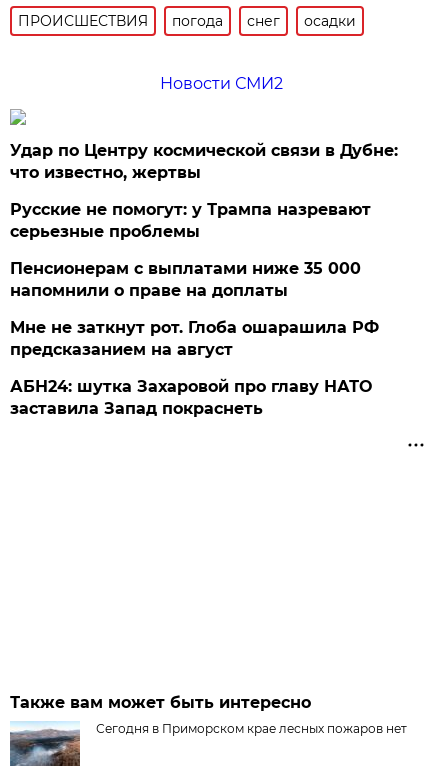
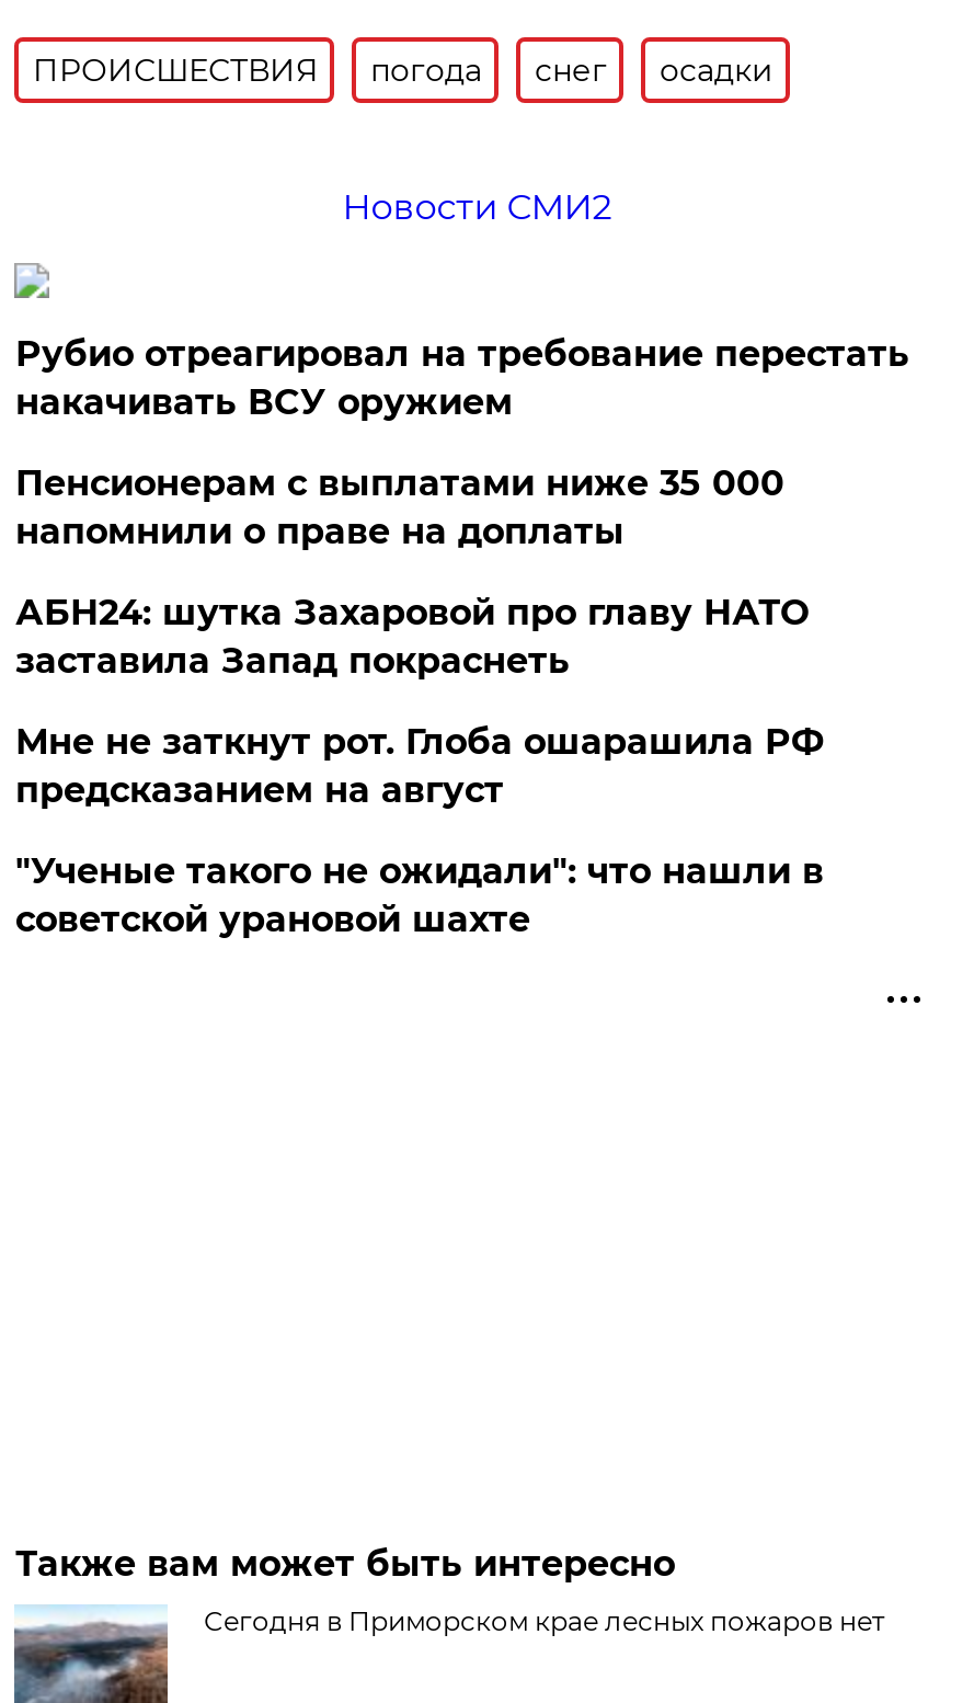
- Удар по Центру космической связи в Дубне:
- что известно, жертвы
- Русские не помогут: у Трампа назревают
- серьезные проблемы
+ Рубио отреагировал на требование перестать
+ накачивать ВСУ оружием

moved up: Пенсионерам с выплатами ниже 35 000 | напомнили о праве на доплаты

+ "Ученые такого не ожидали": что нашли в
+ советской урановой шахте

moved up: АБН24: шутка Захаровой про главу НАТО | заставила Запад покраснеть
